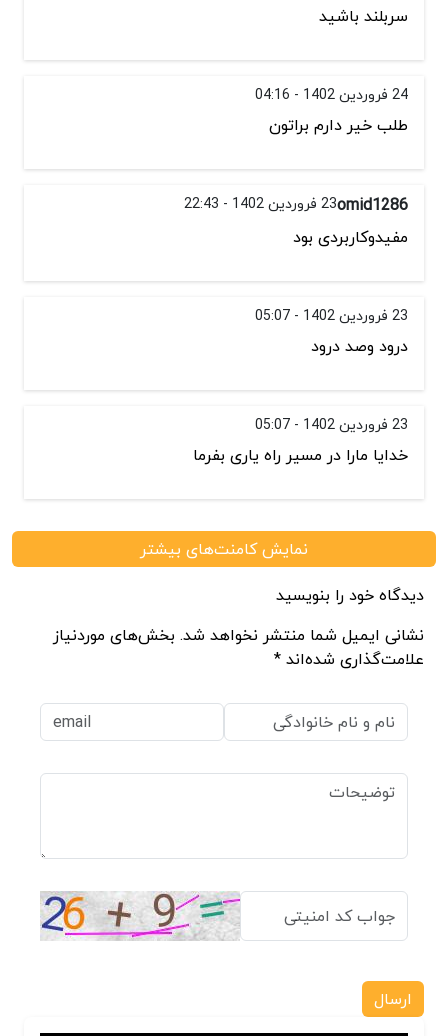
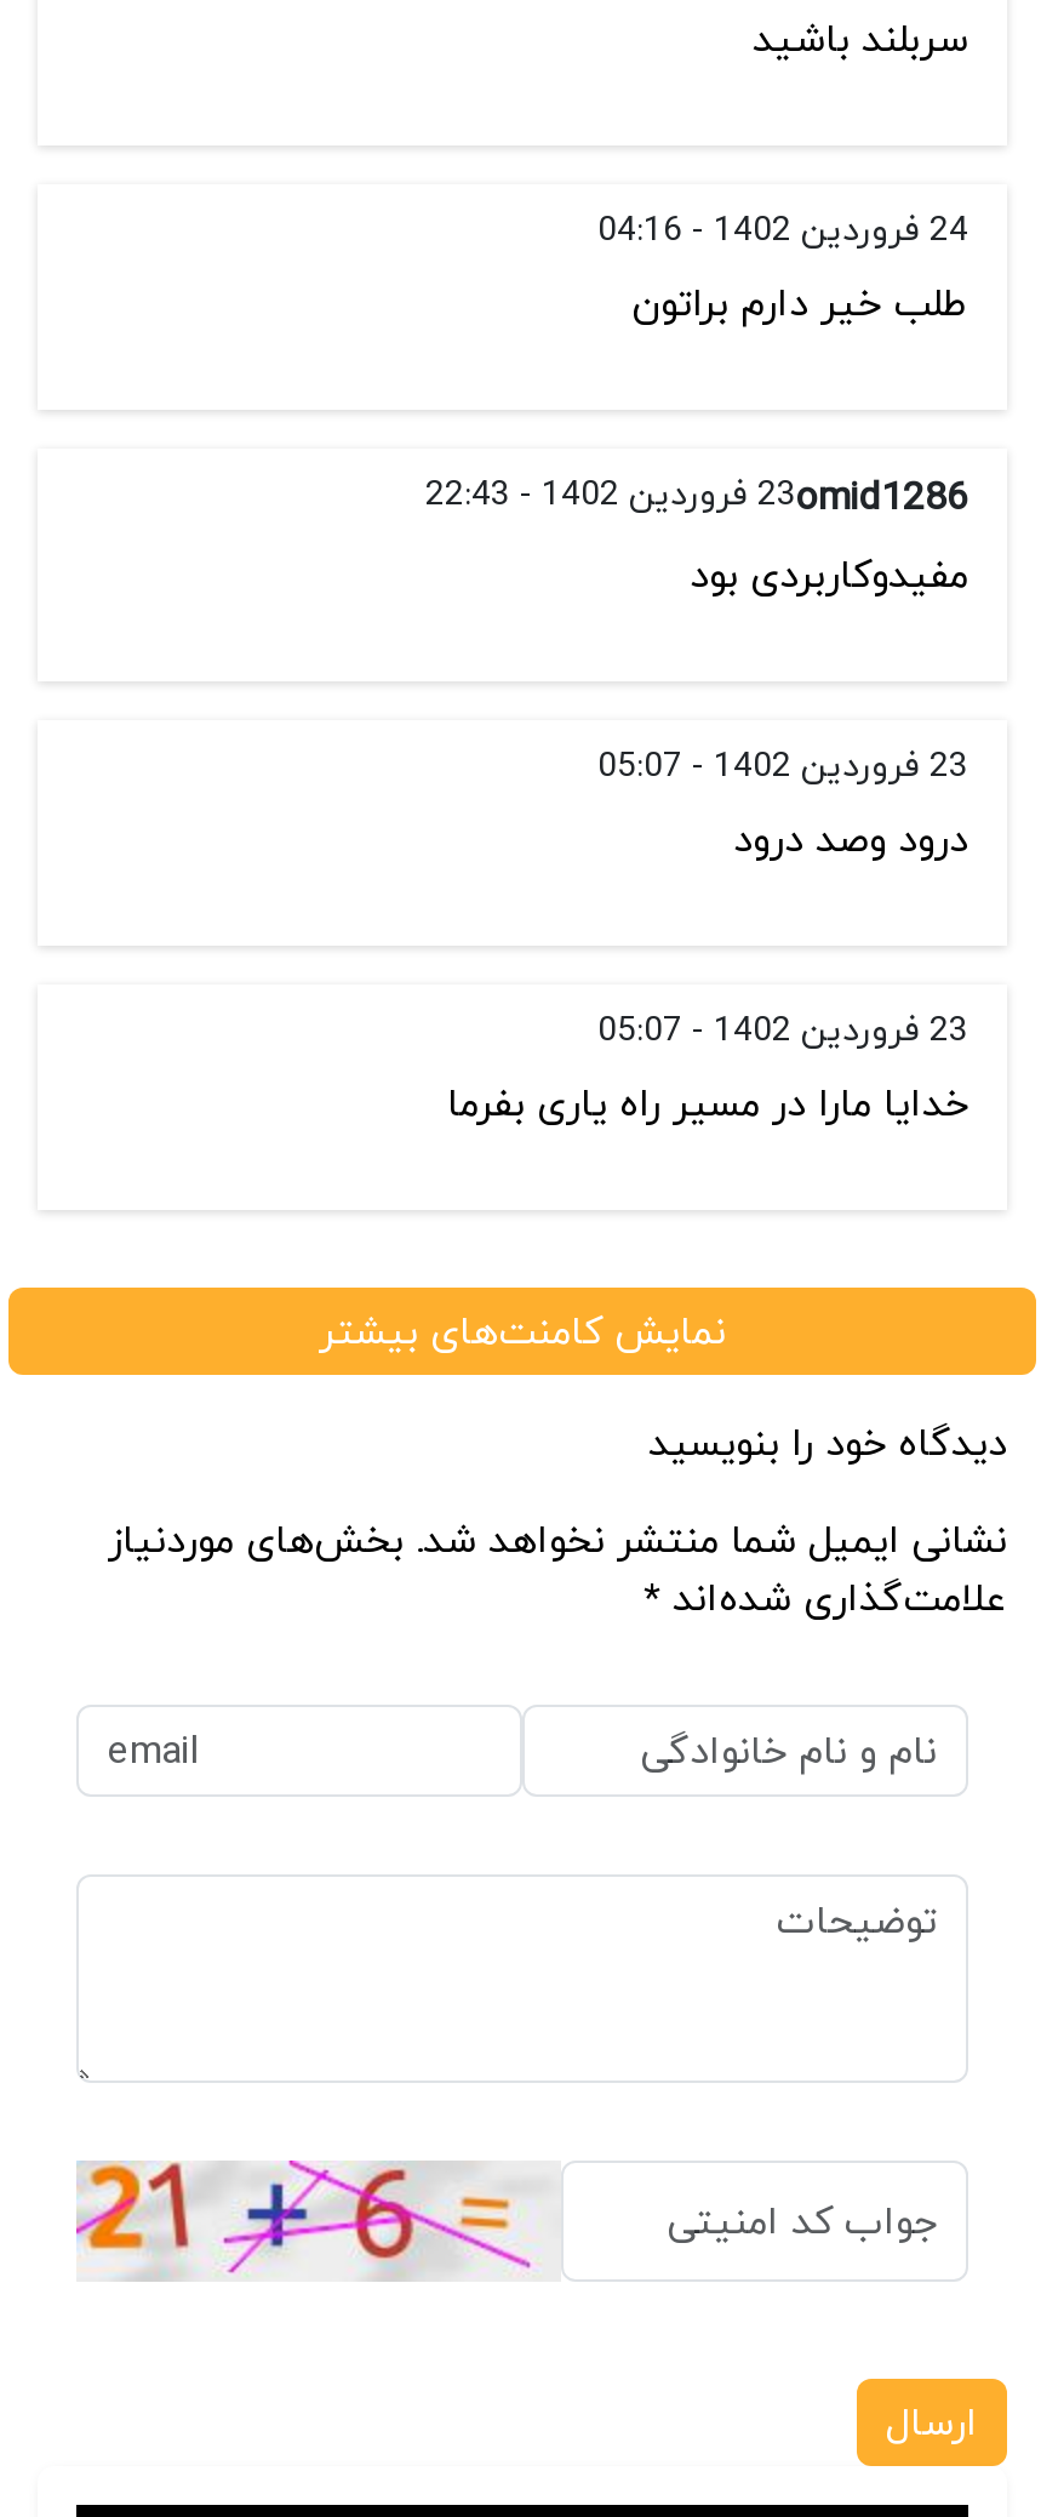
- [image]
+ [image]
